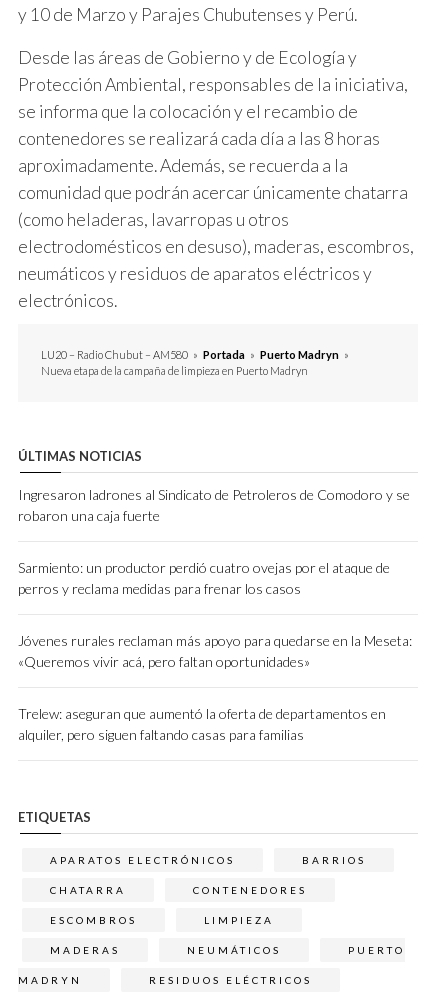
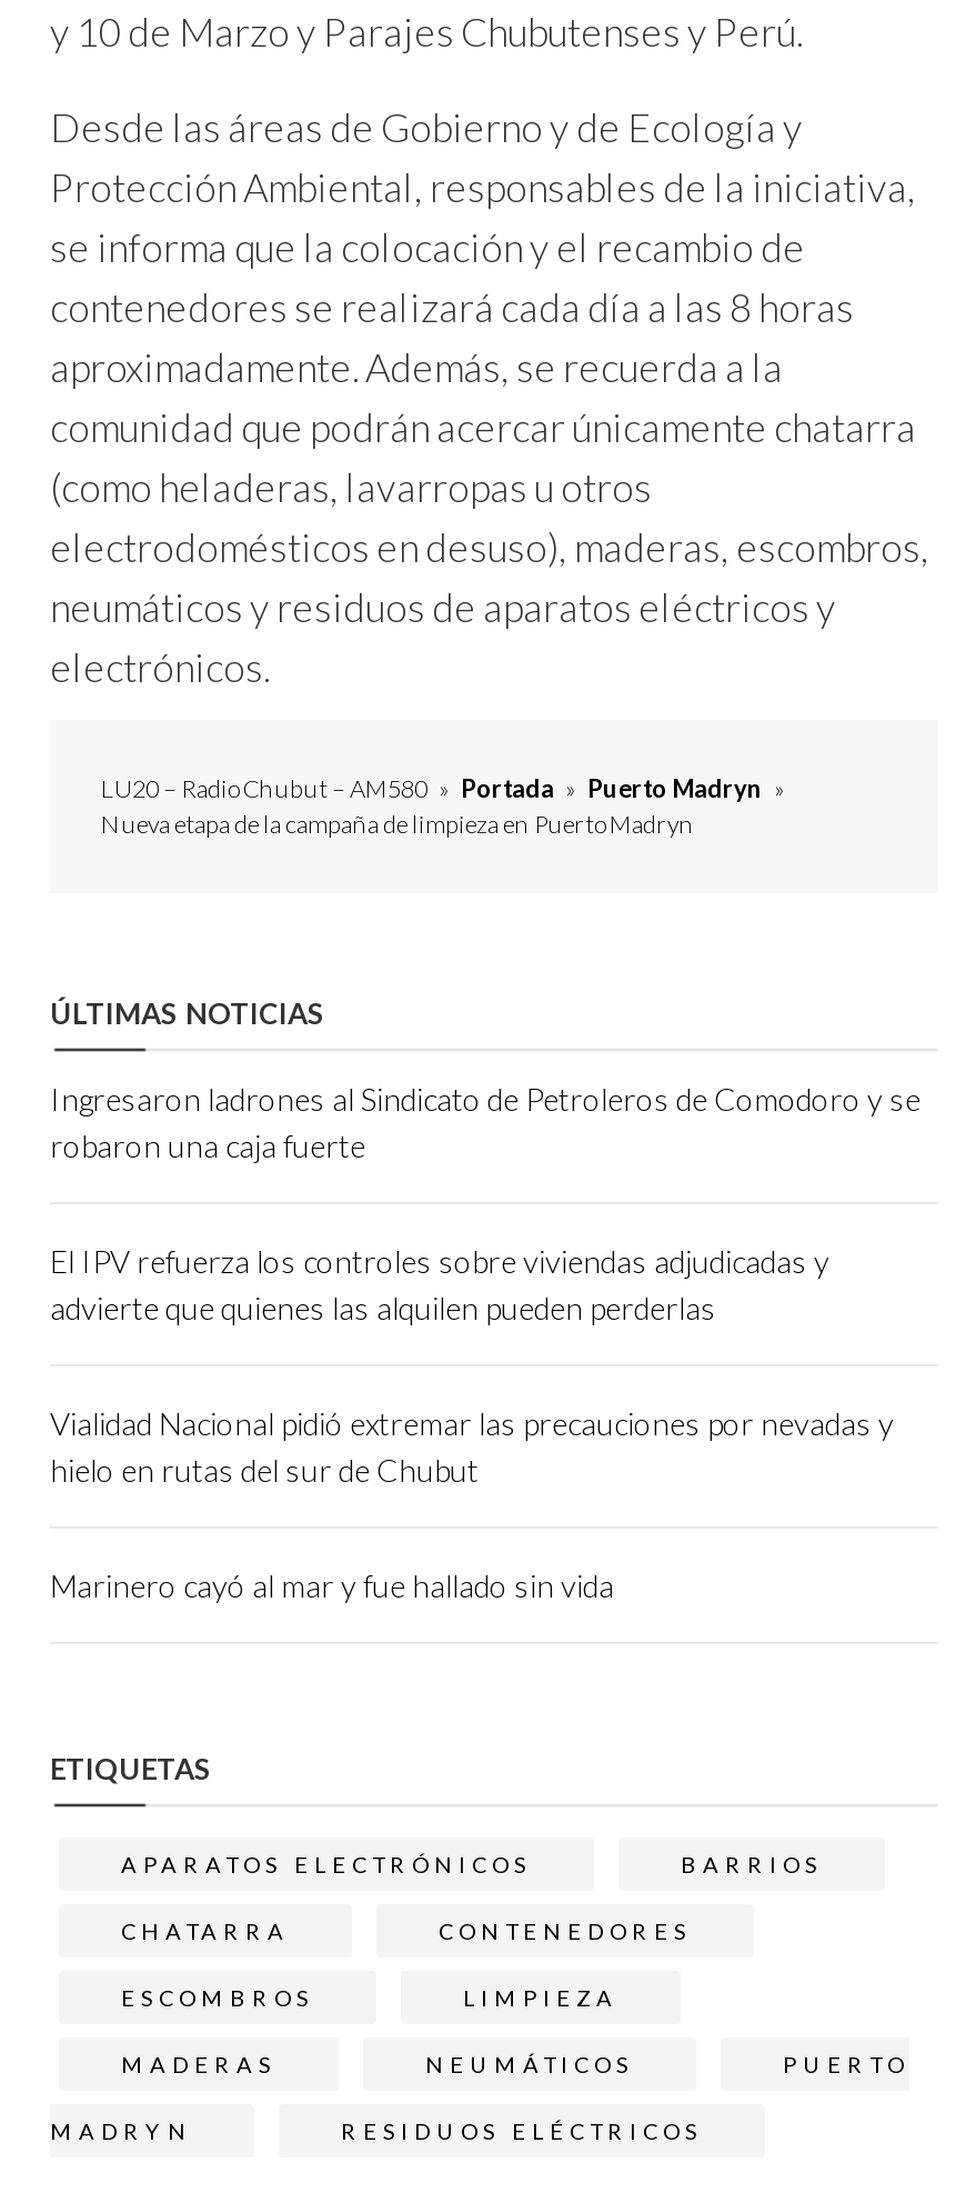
- Sarmiento: un productor perdió cuatro ovejas por el ataque de
- perros y reclama medidas para frenar los casos
+ El IPV refuerza los controles sobre viviendas adjudicadas y
+ advierte que quienes las alquilen pueden perderlas

- Jóvenes rurales reclaman más apoyo para quedarse en la Meseta:
- «Queremos vivir acá, pero faltan oportunidades»
+ Vialidad Nacional pidió extremar las precauciones por nevadas y
+ hielo en rutas del sur de Chubut

- Trelew: aseguran que aumentó la oferta de departamentos en
- alquiler, pero siguen faltando casas para familias
+ Marinero cayó al mar y fue hallado sin vida
